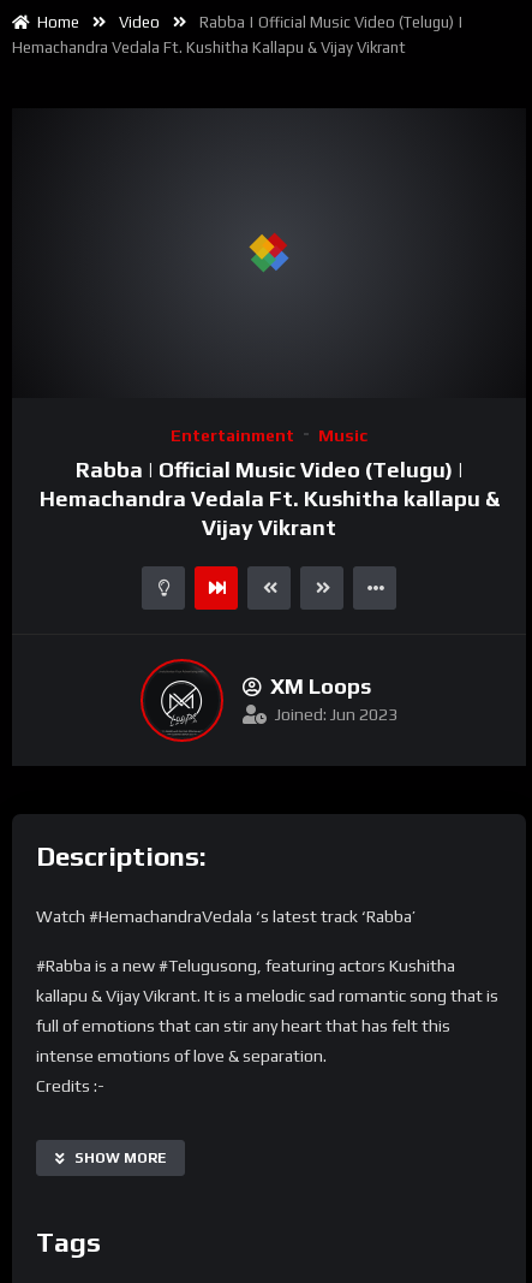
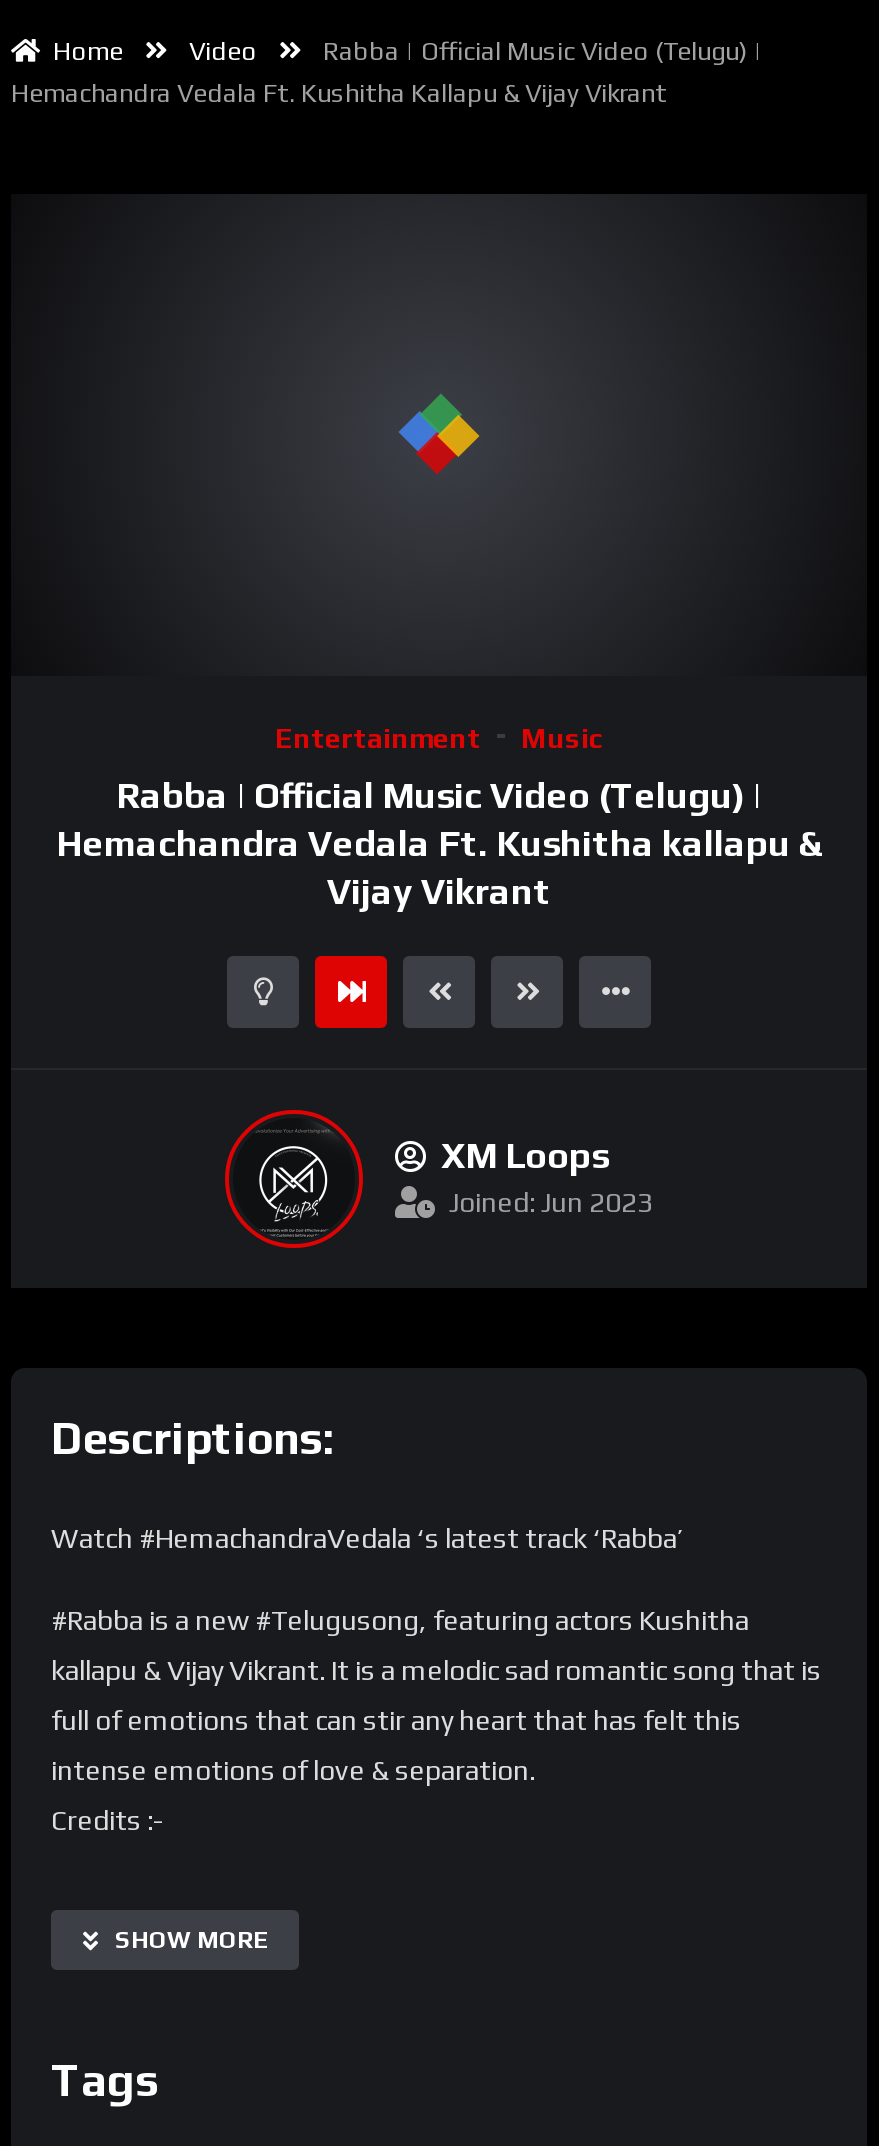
- [image]
+ [image]
